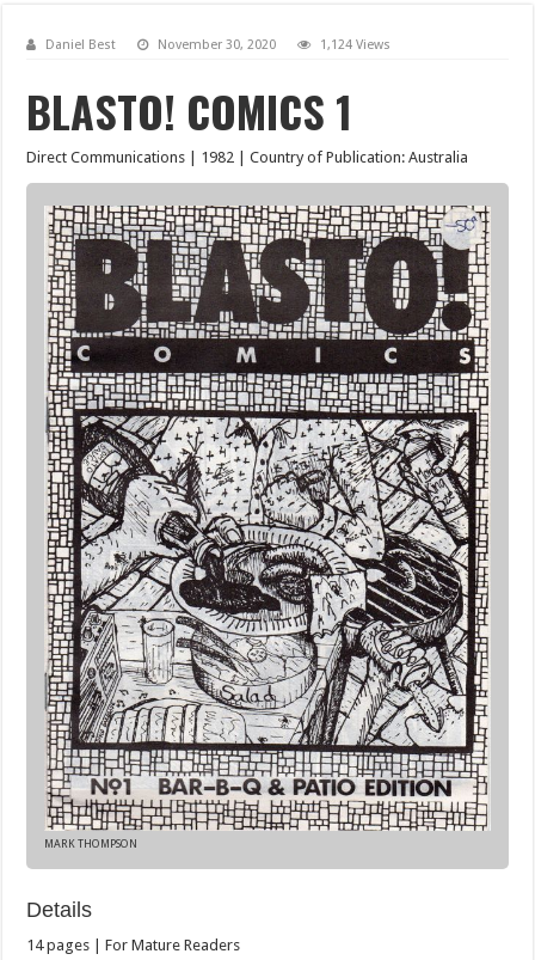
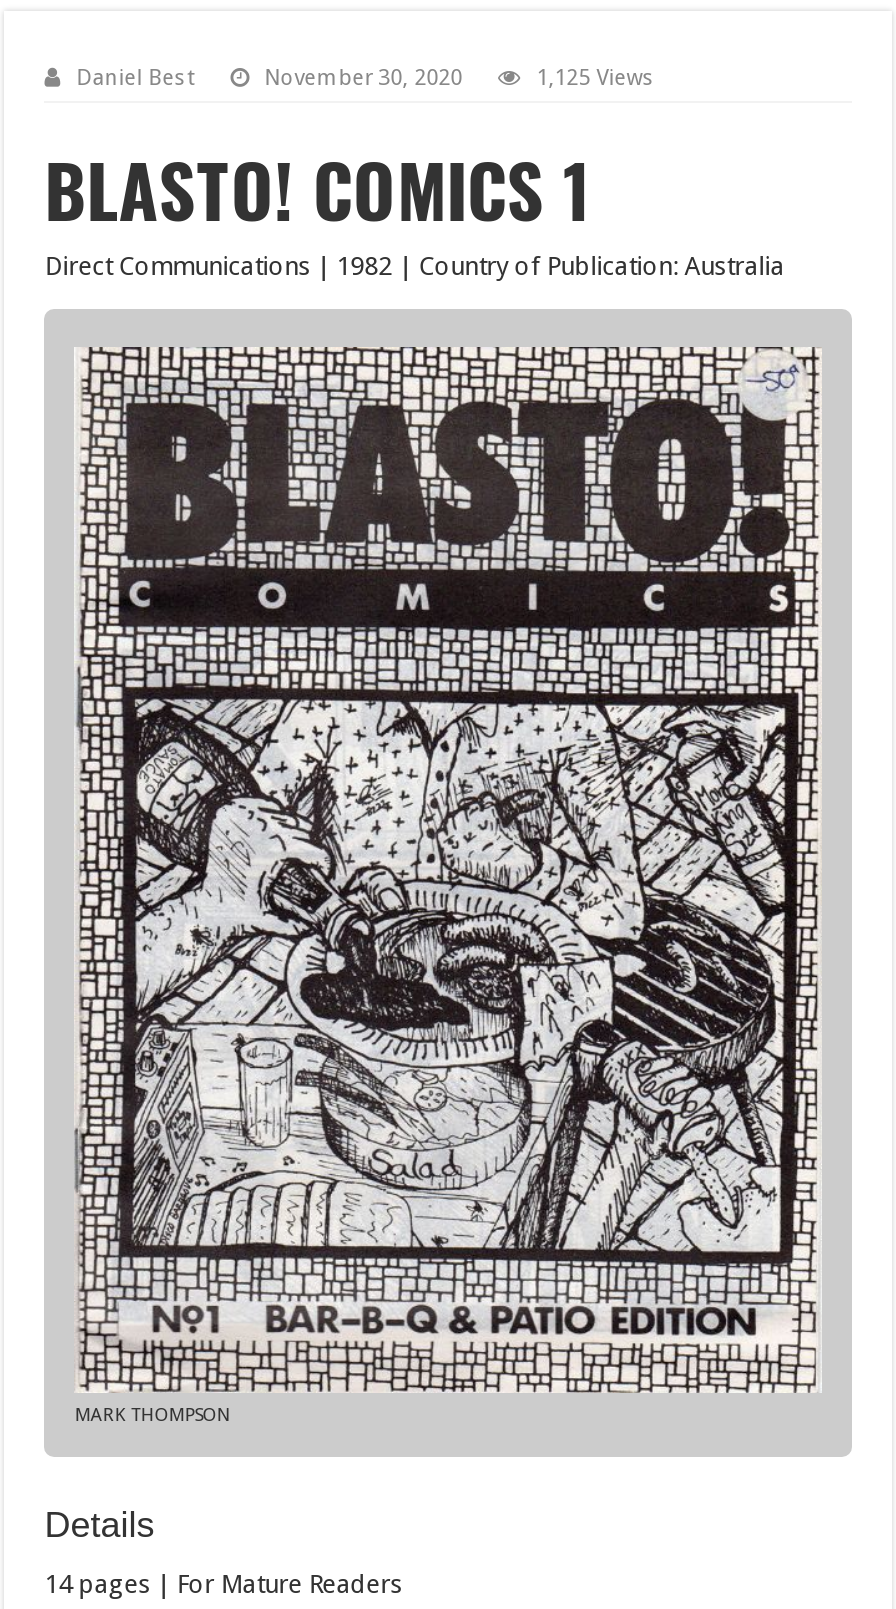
- 1,124 Views
+ 1,125 Views
